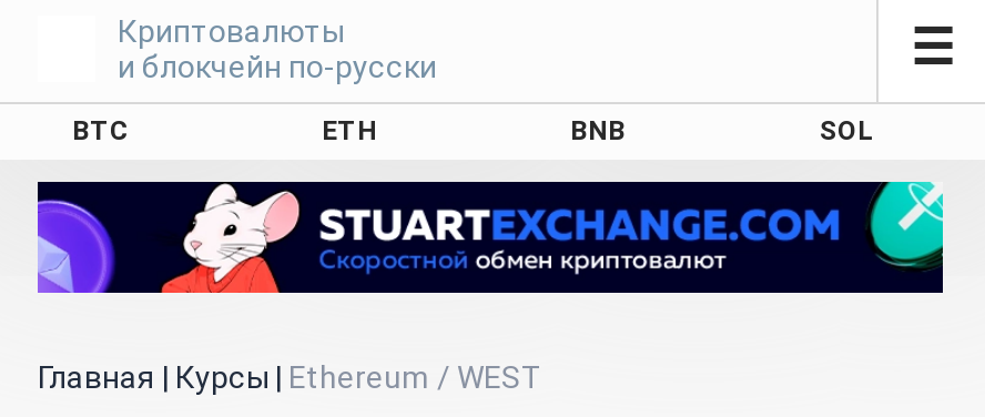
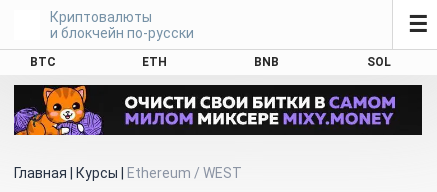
- [image]
+ [image]
